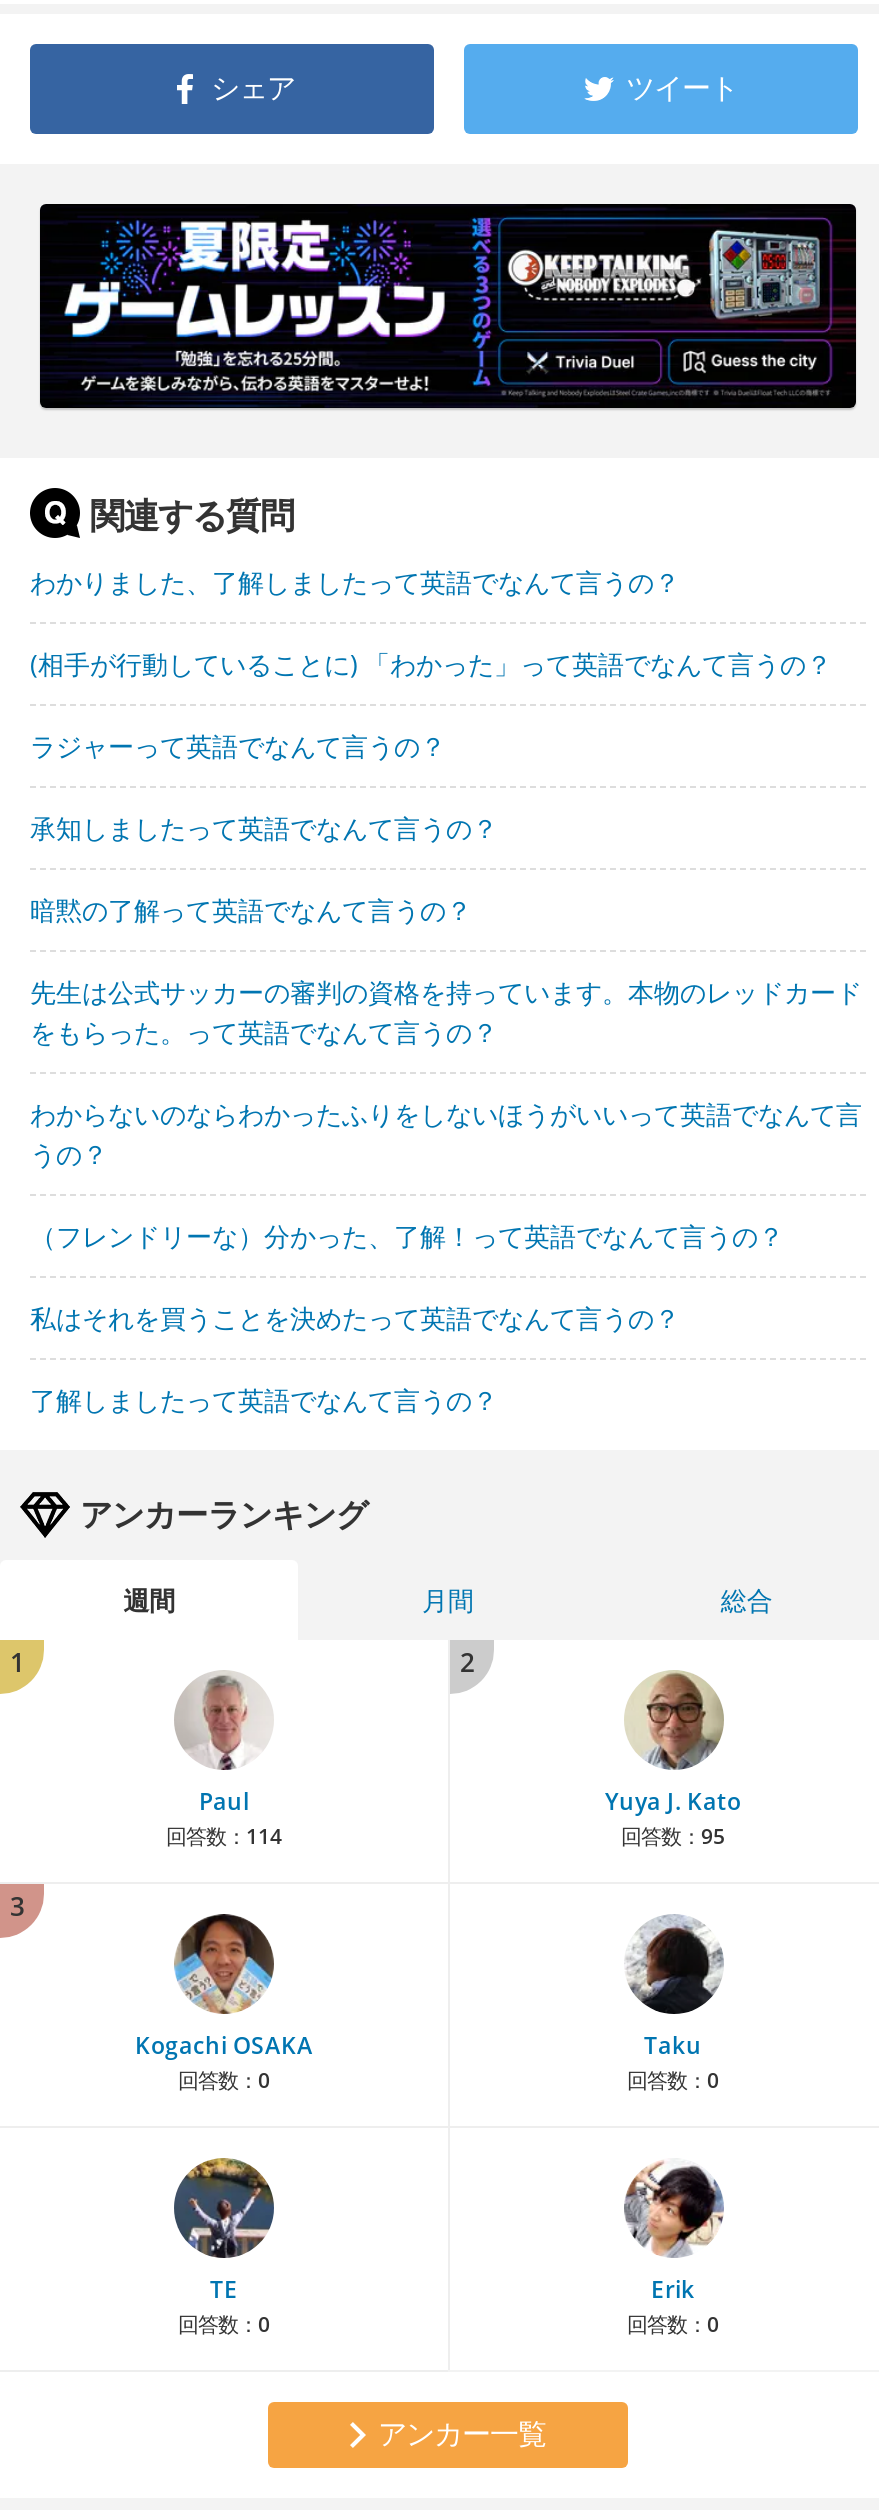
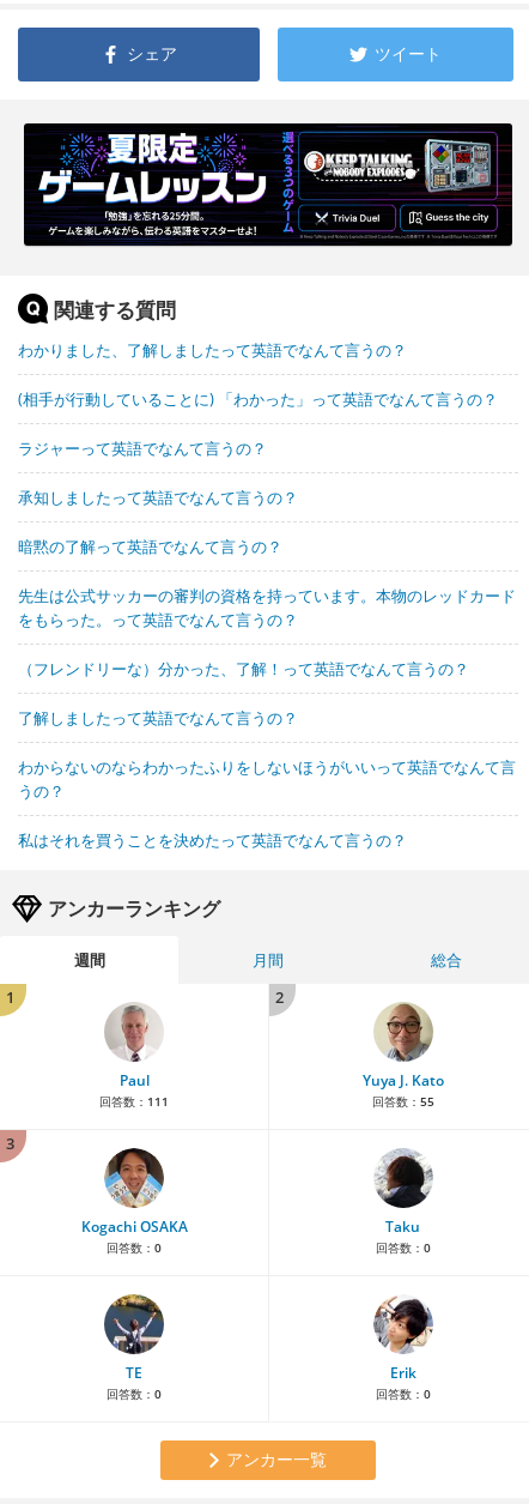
moved down: わからないのならわかったふりをしないほうがいいって英語でなんて言 | うの？

moved up: （フレンドリーな）分かった、了解！って英語でなんて言うの？

moved down: 私はそれを買うことを決めたって英語でなんて言うの？

moved up: 了解しましたって英語でなんて言うの？

- 回答数：114
+ 回答数：111

- 回答数：95
+ 回答数：55
